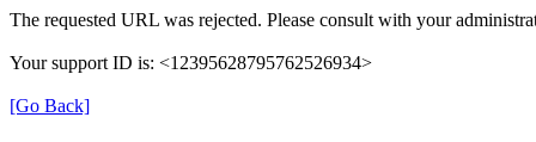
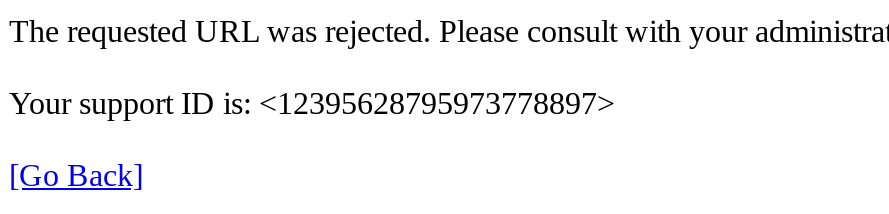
- Your support ID is: <12395628795762526934>
+ Your support ID is: <12395628795973778897>
